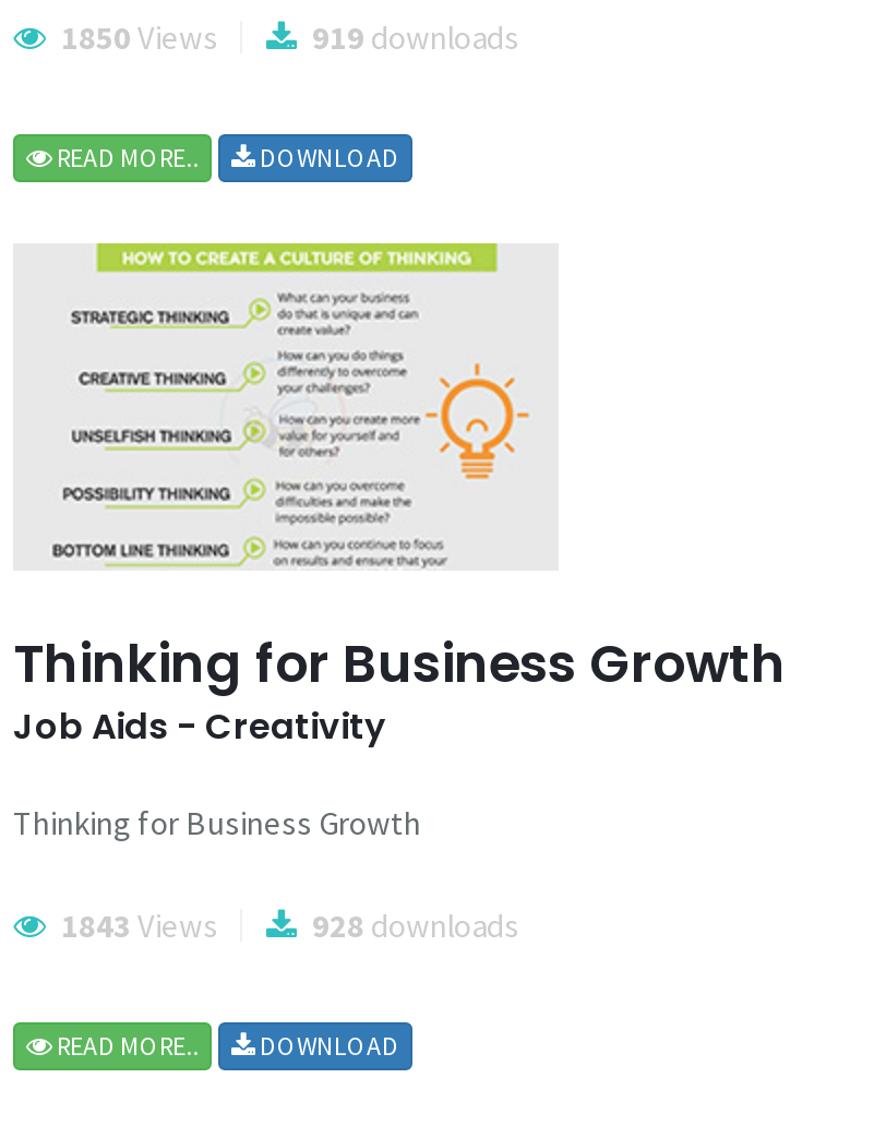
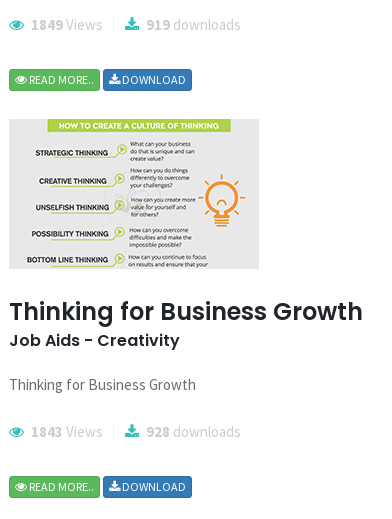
- 1850 Views
+ 1849 Views
